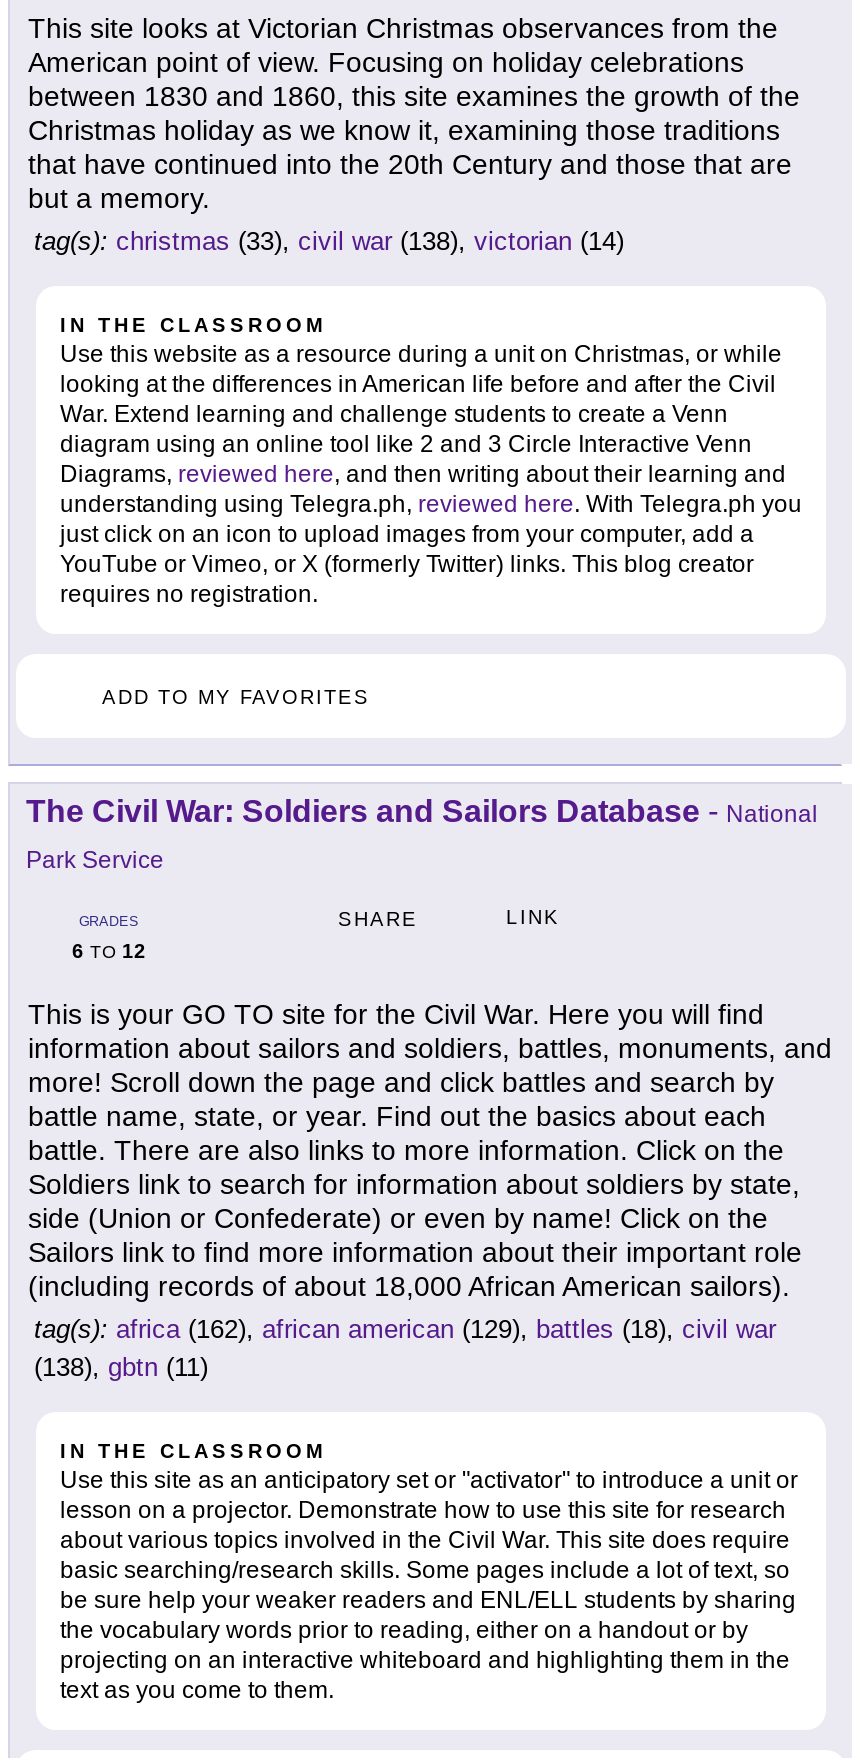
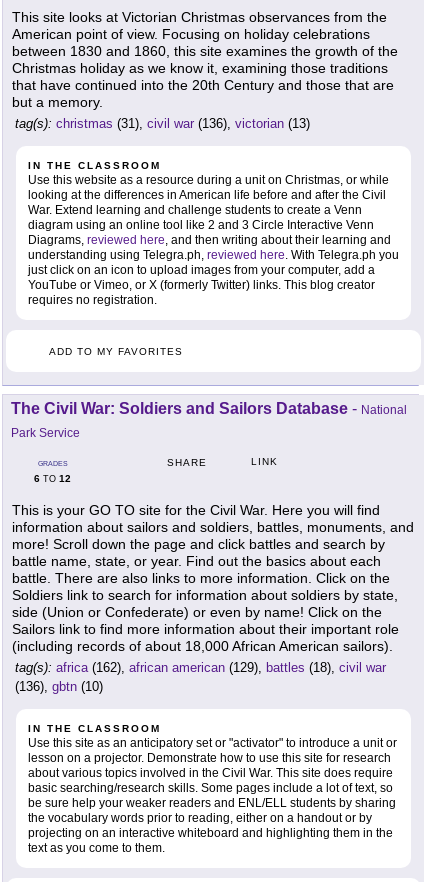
- tag(s): christmas (33), civil war (138), victorian (14)
+ tag(s): christmas (31), civil war (136), victorian (13)

- (138), gbtn (11)
+ (136), gbtn (10)
